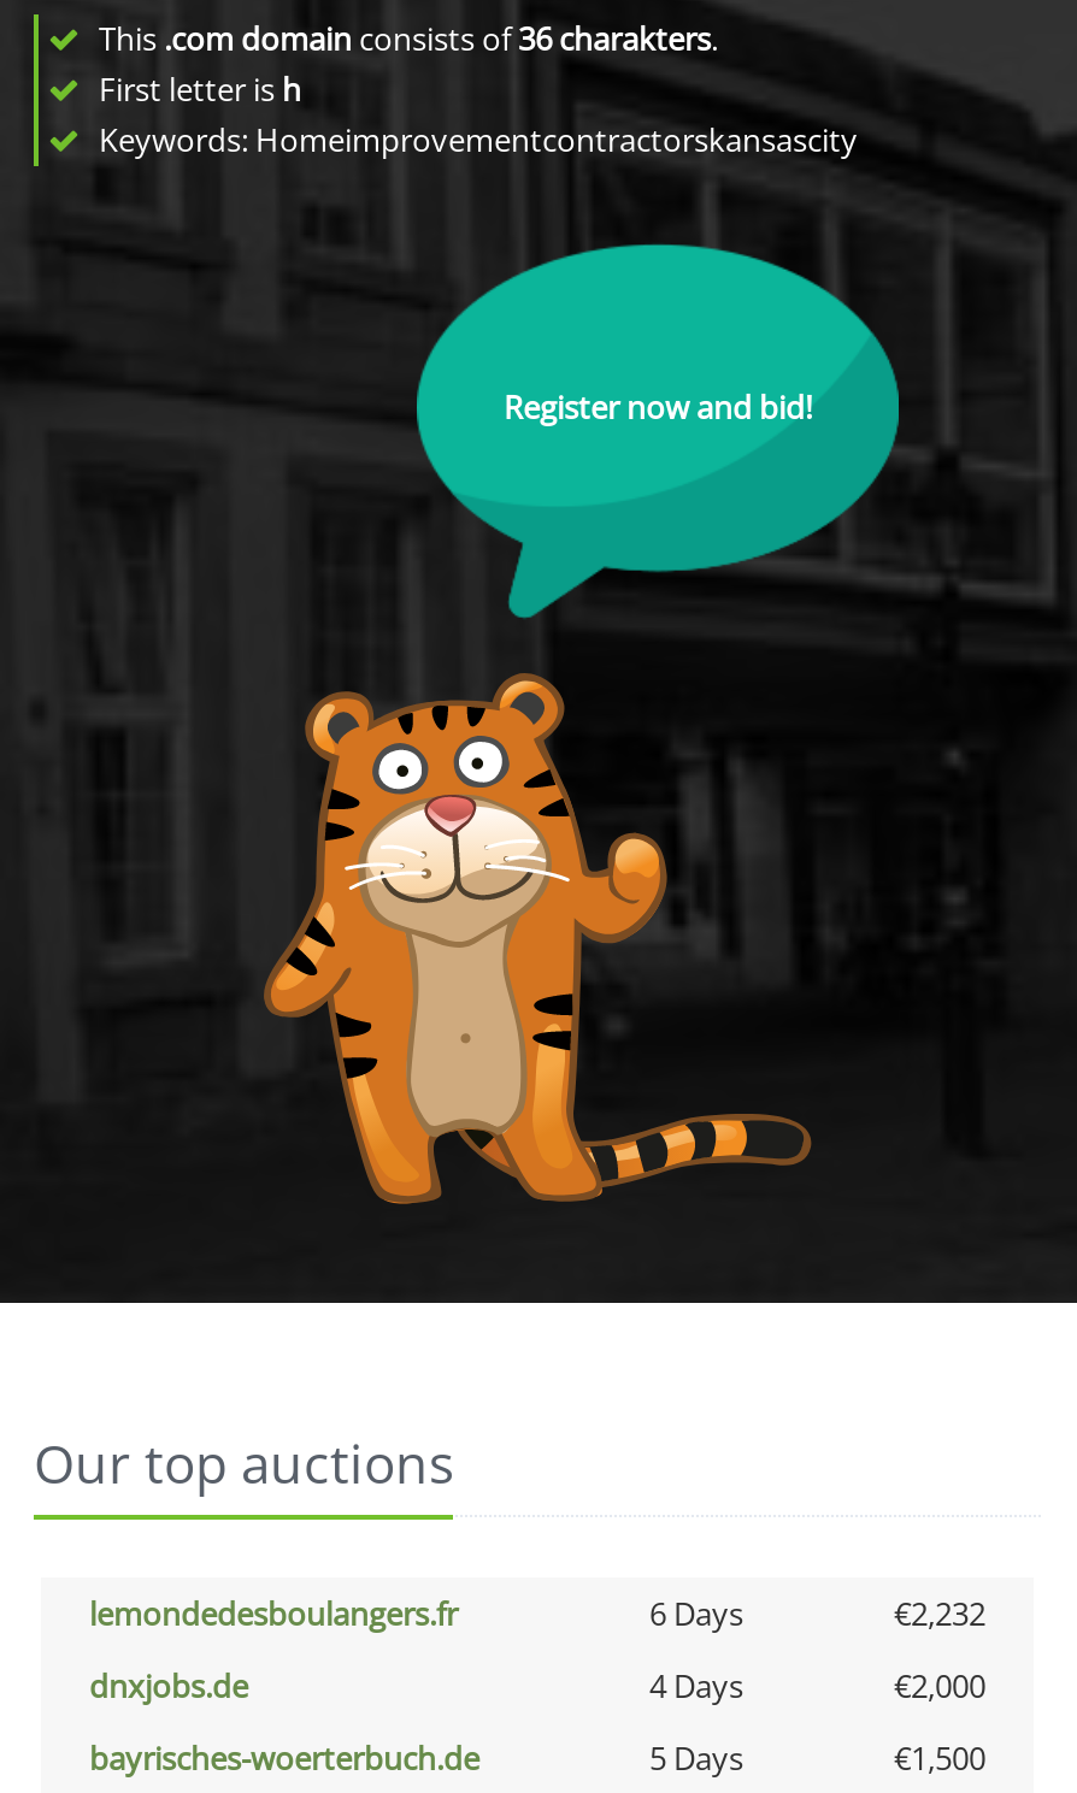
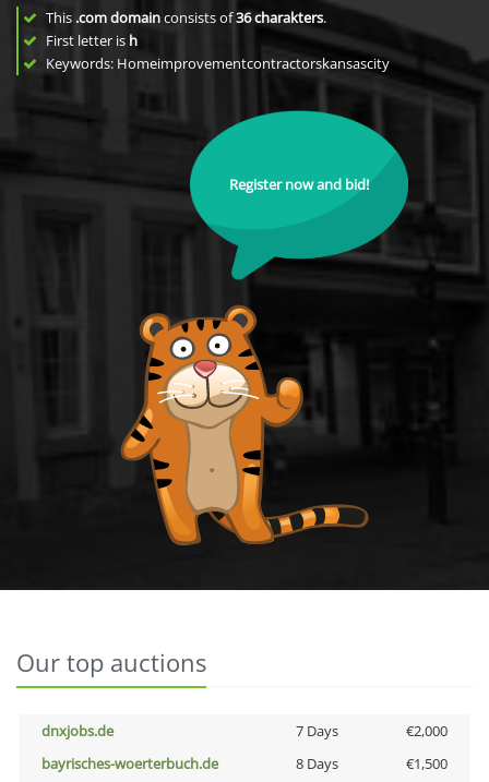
- lemondedesboulangers.fr
- 6 Days
- €2,232

- 4 Days
+ 7 Days

- 5 Days
+ 8 Days
